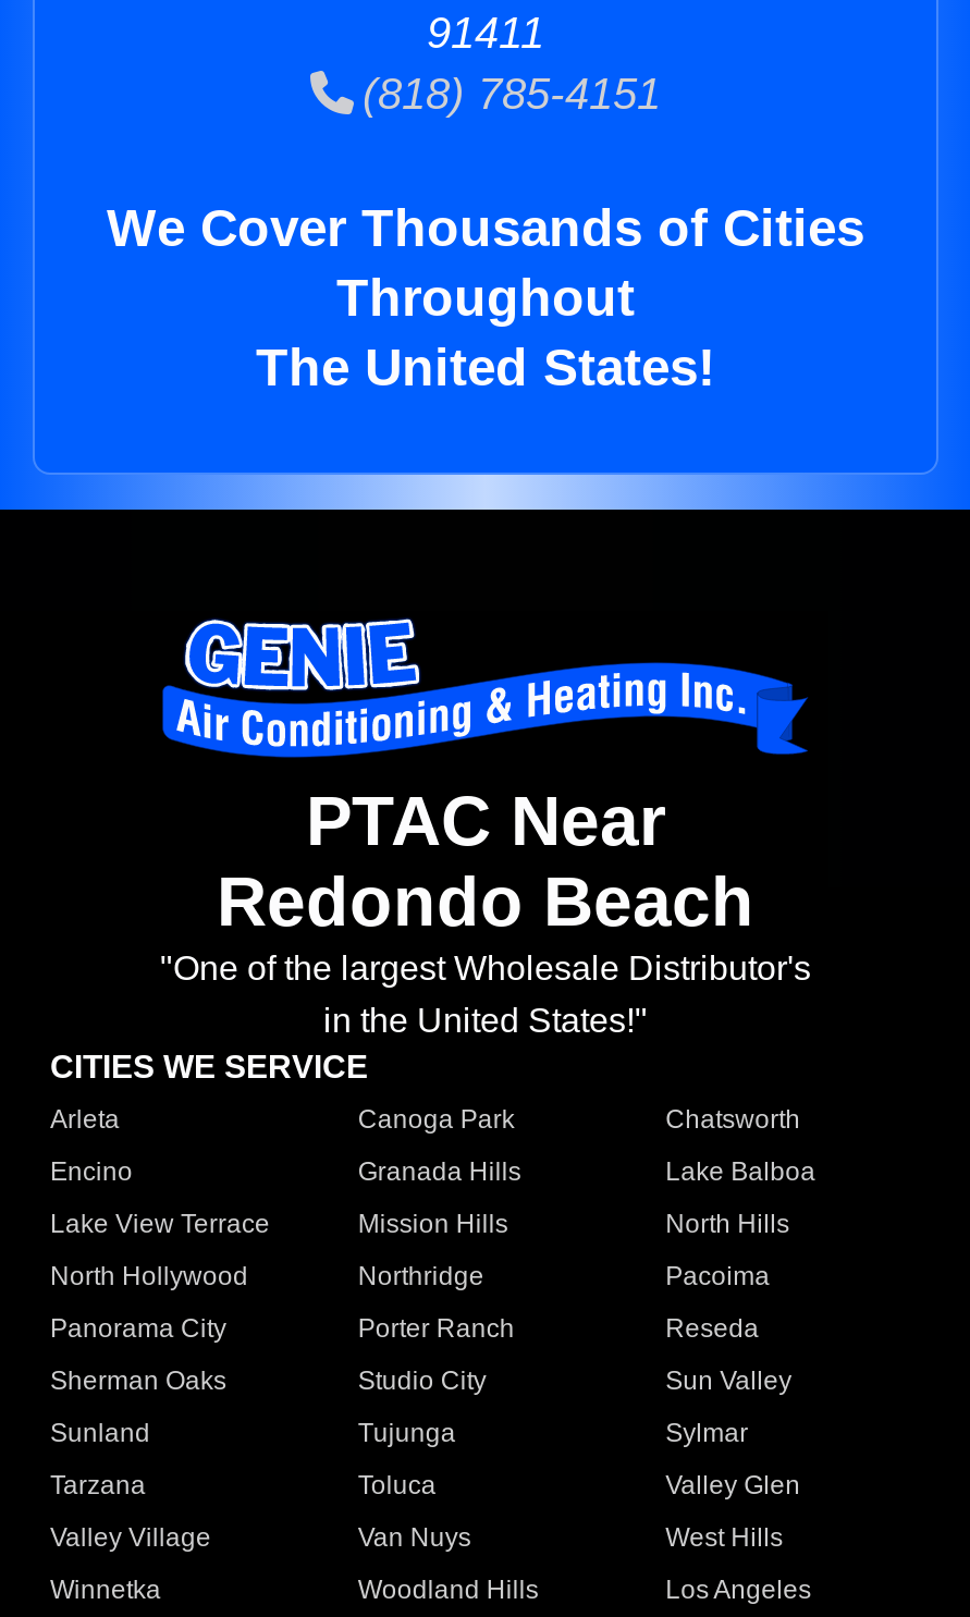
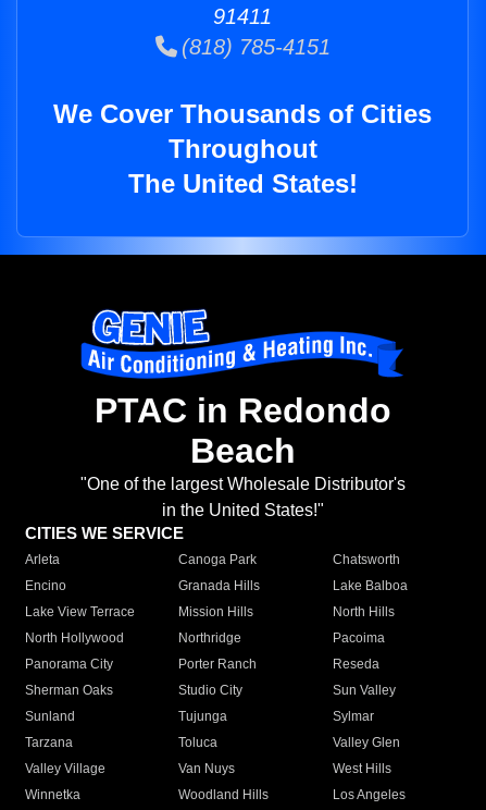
- PTAC Near
- Redondo Beach
+ PTAC in Redondo
+ Beach
